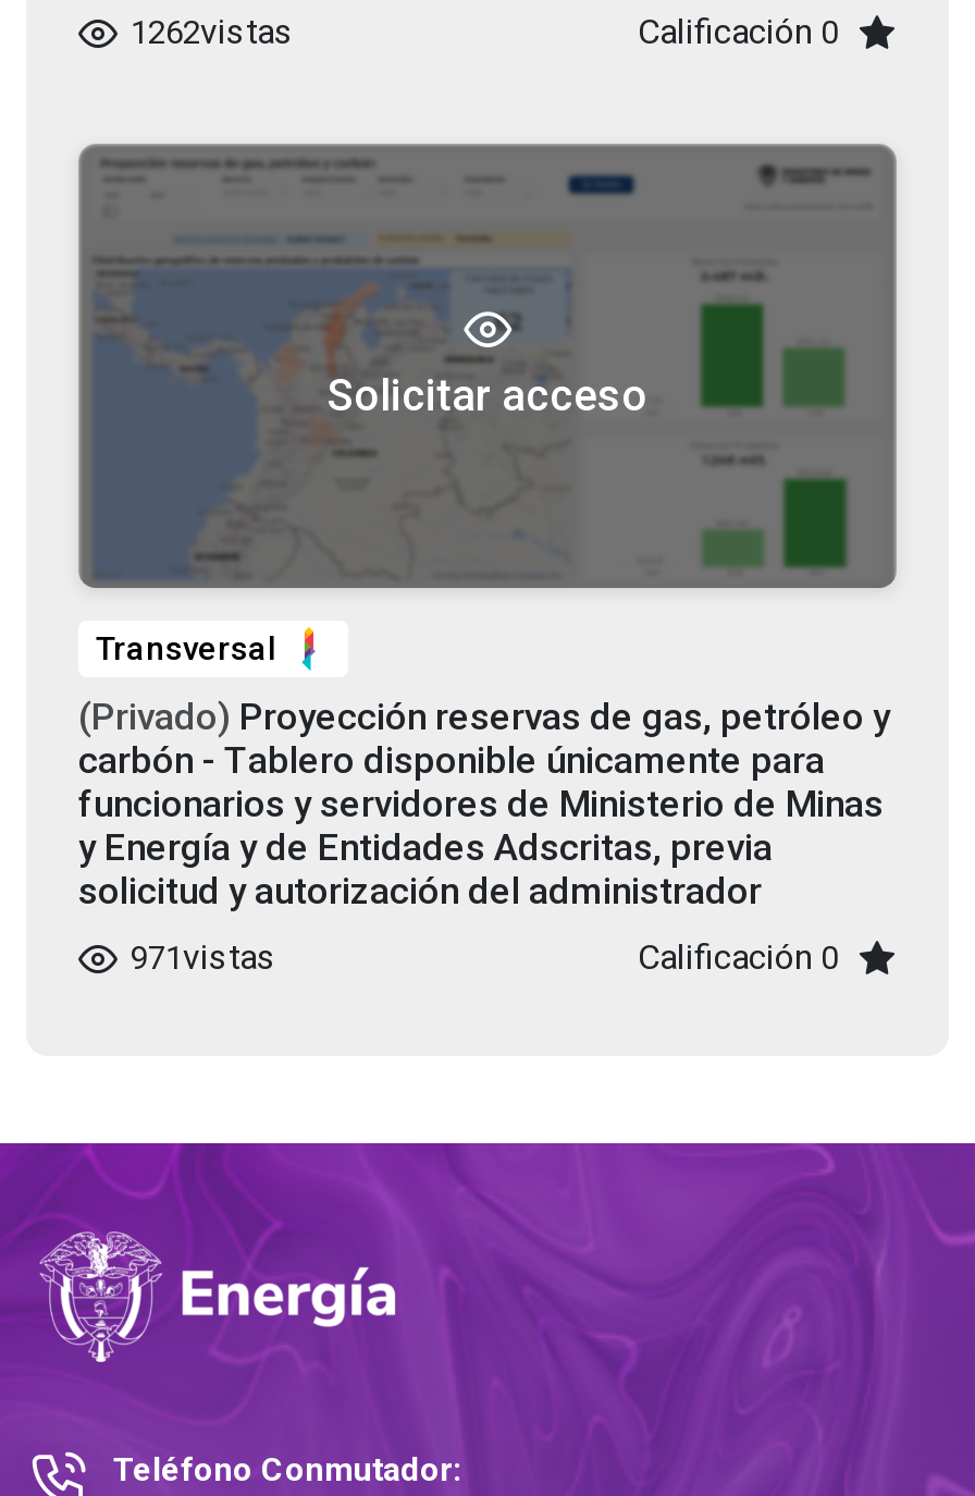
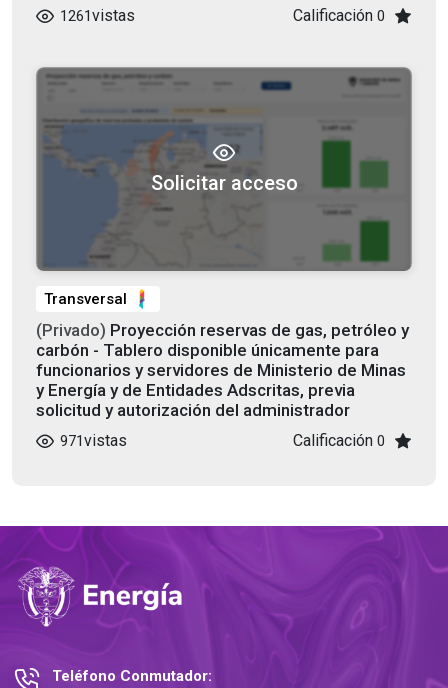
- 1262vistas
+ 1261vistas
